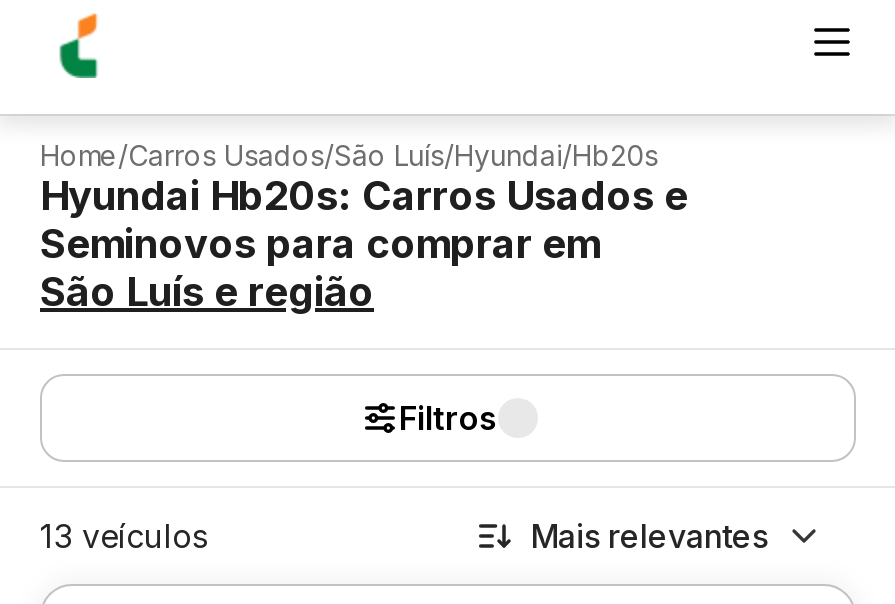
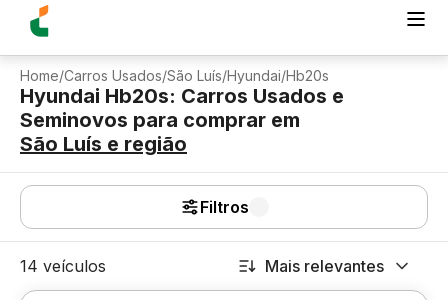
- 13 veículos
+ 14 veículos
